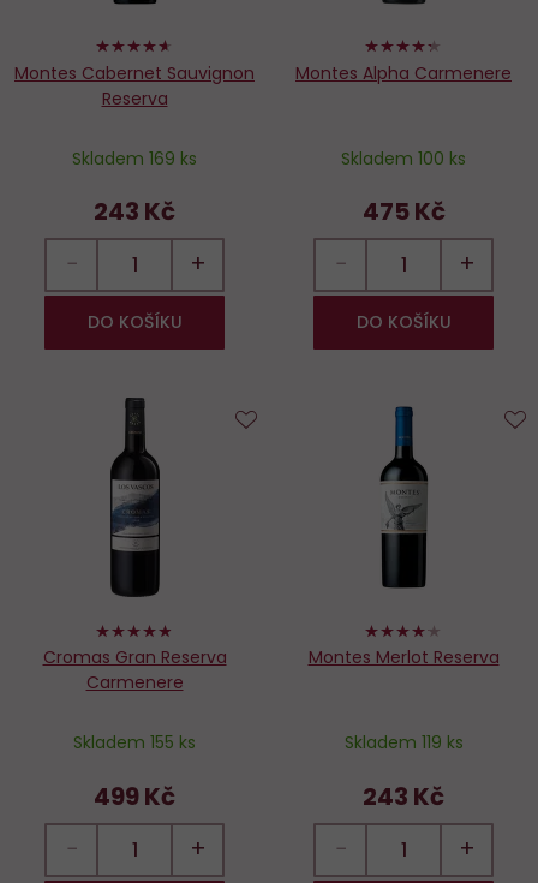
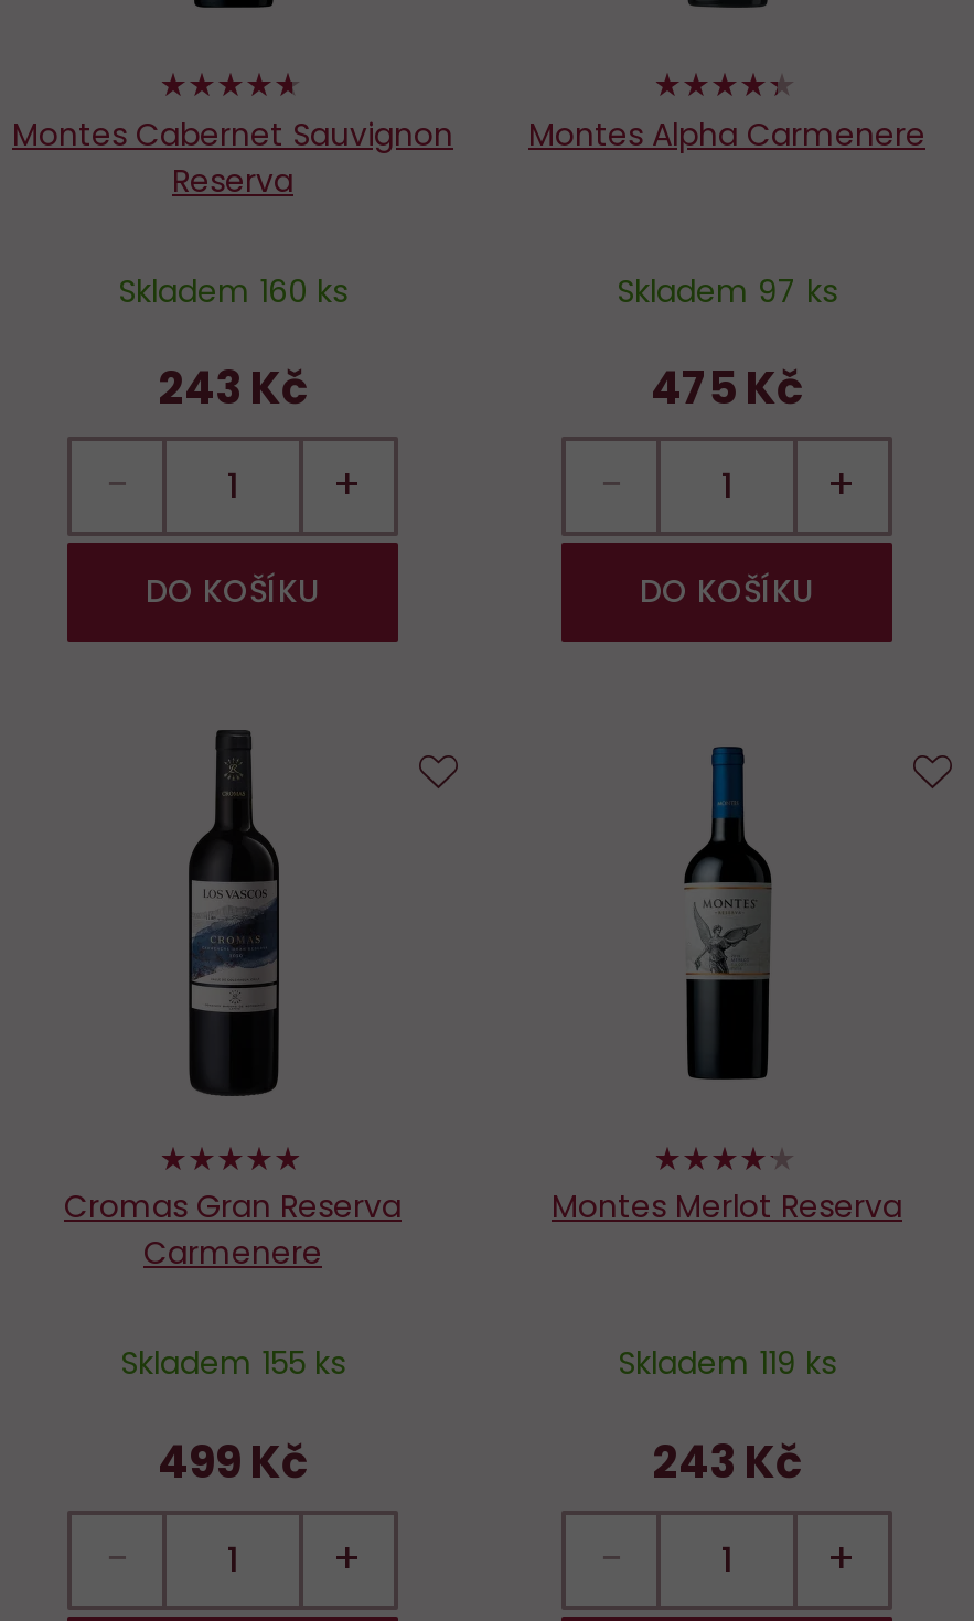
- Skladem 169 ks
+ Skladem 160 ks

- Skladem 100 ks
+ Skladem 97 ks
